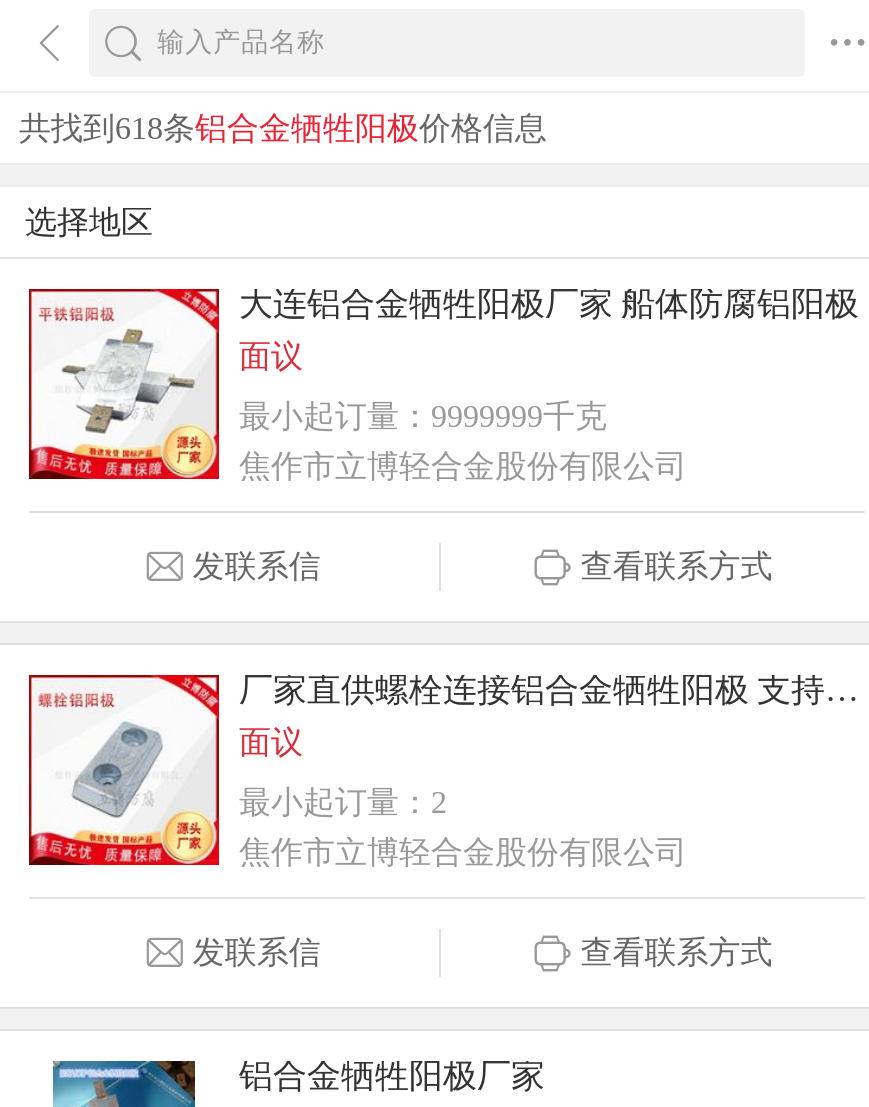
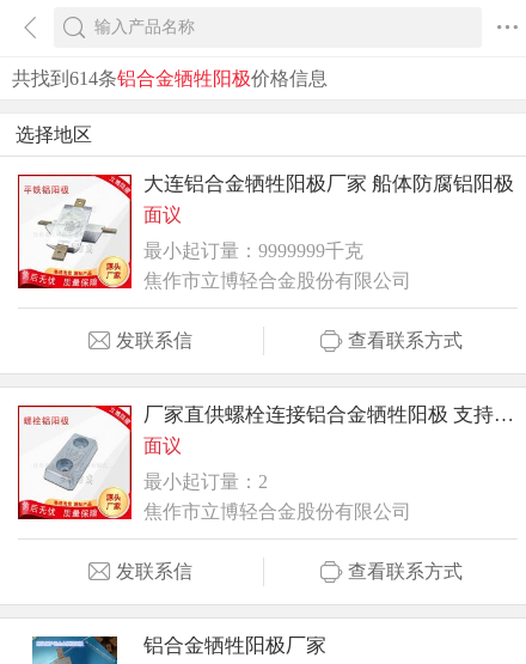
- 共找到618条铝合金牺牲阳极价格信息
+ 共找到614条铝合金牺牲阳极价格信息
